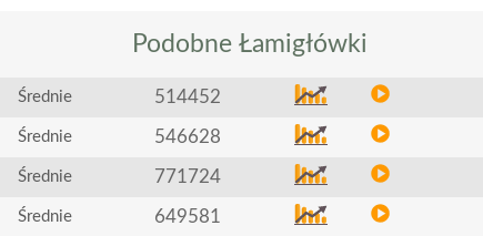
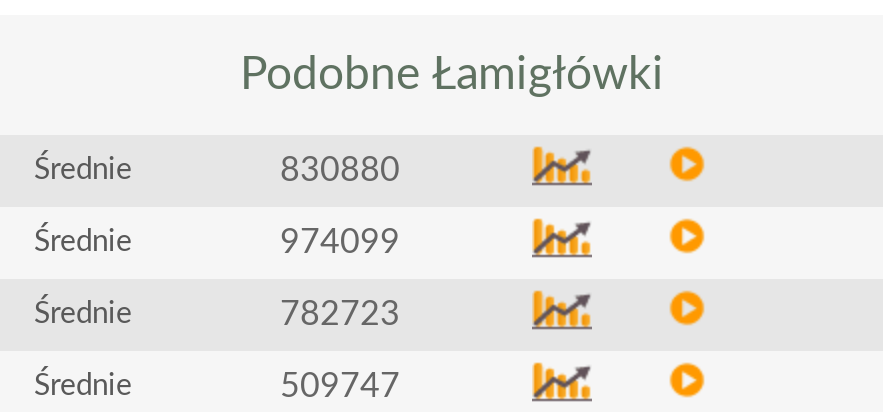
- 514452
+ 830880

- 546628
+ 974099

- 771724
+ 782723

- 649581
+ 509747
